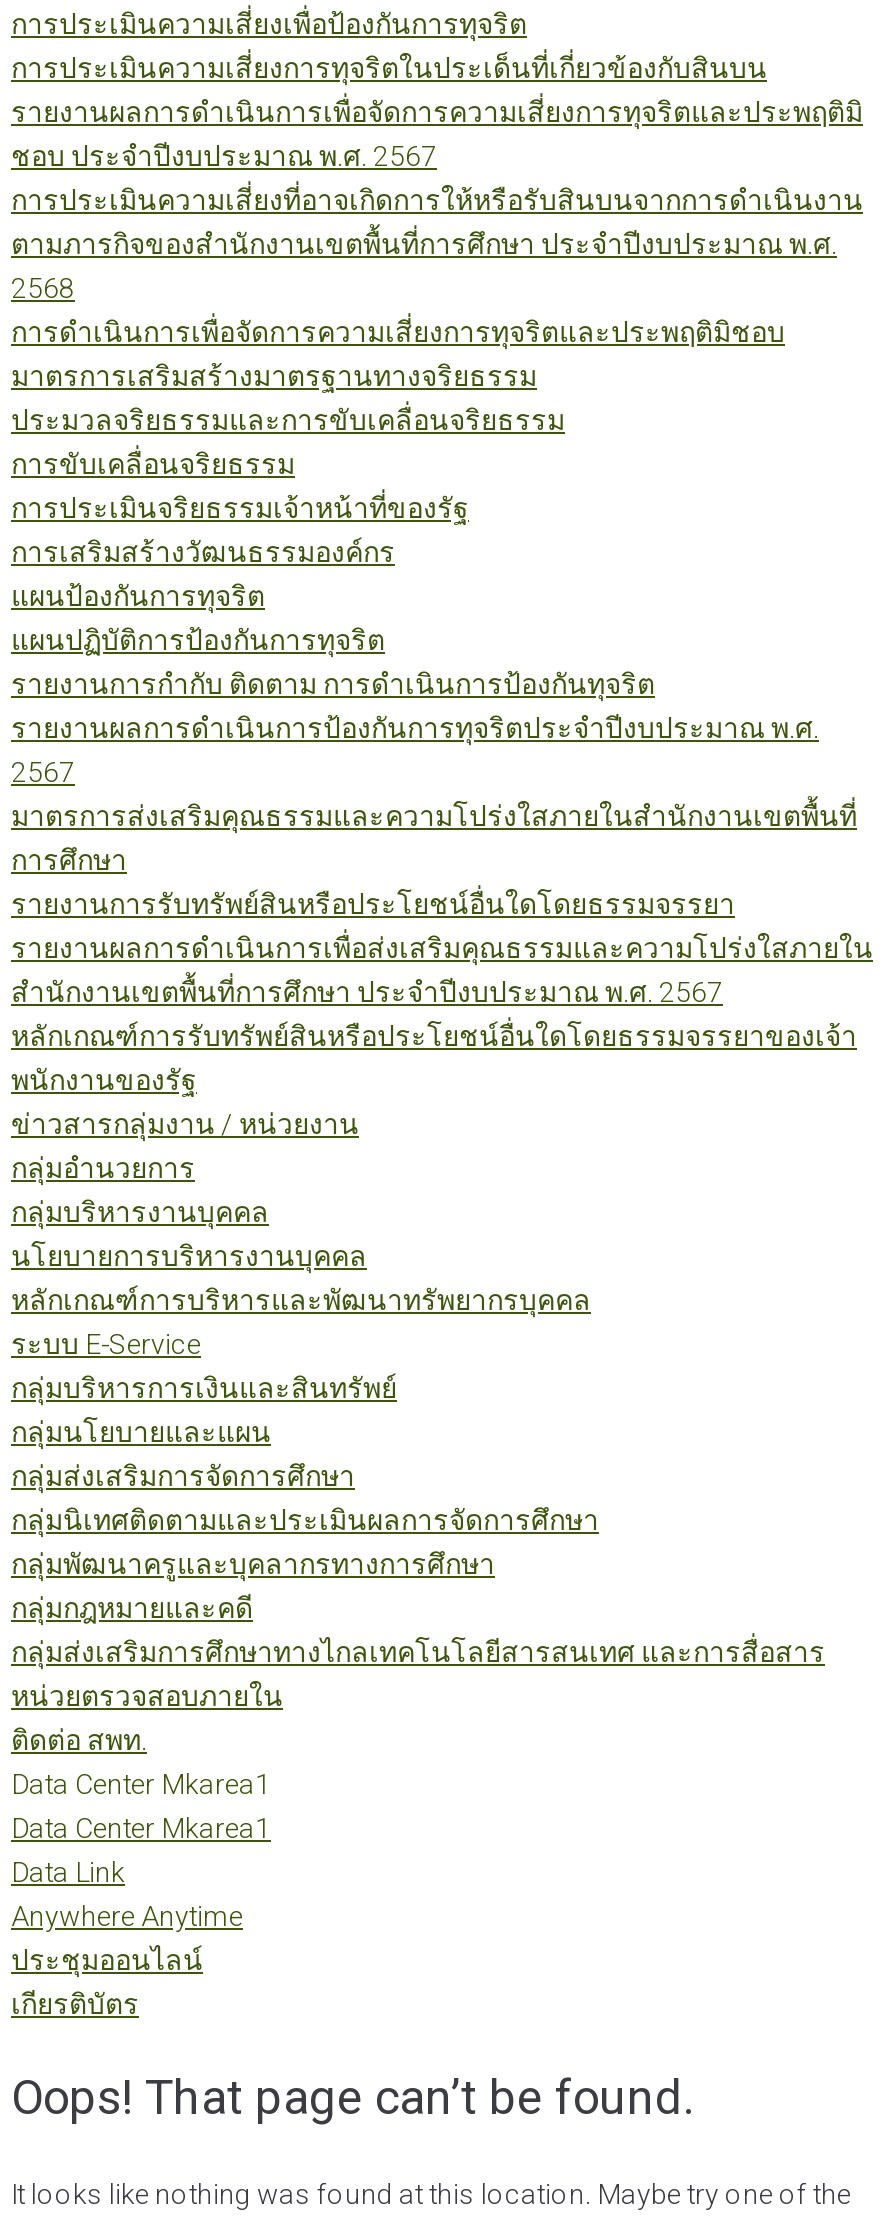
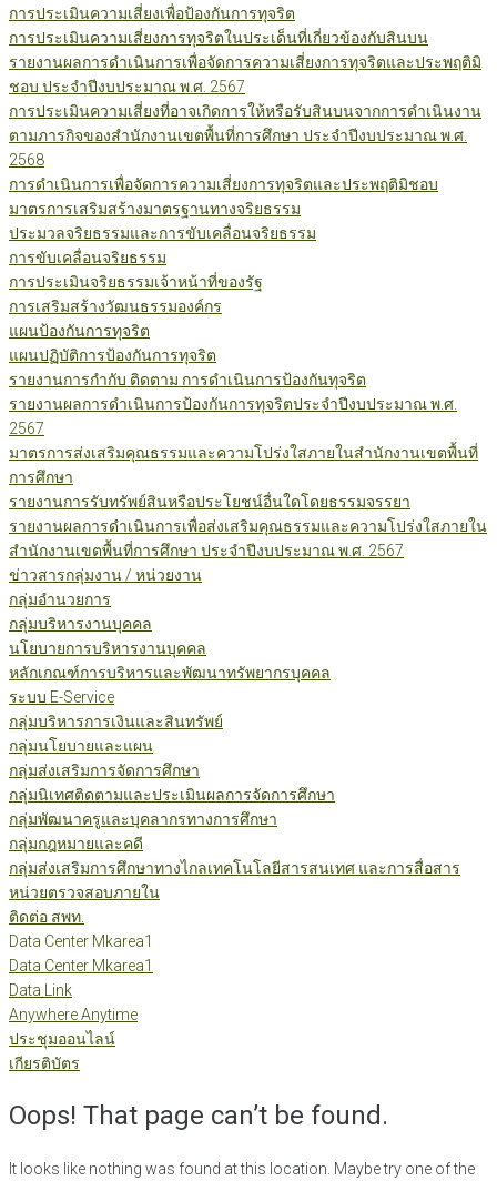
- หลักเกณฑ์การรับทรัพย์สินหรือประโยชน์อื่นใดโดยธรรมจรรยาของเจ้า
- พนักงานของรัฐ
